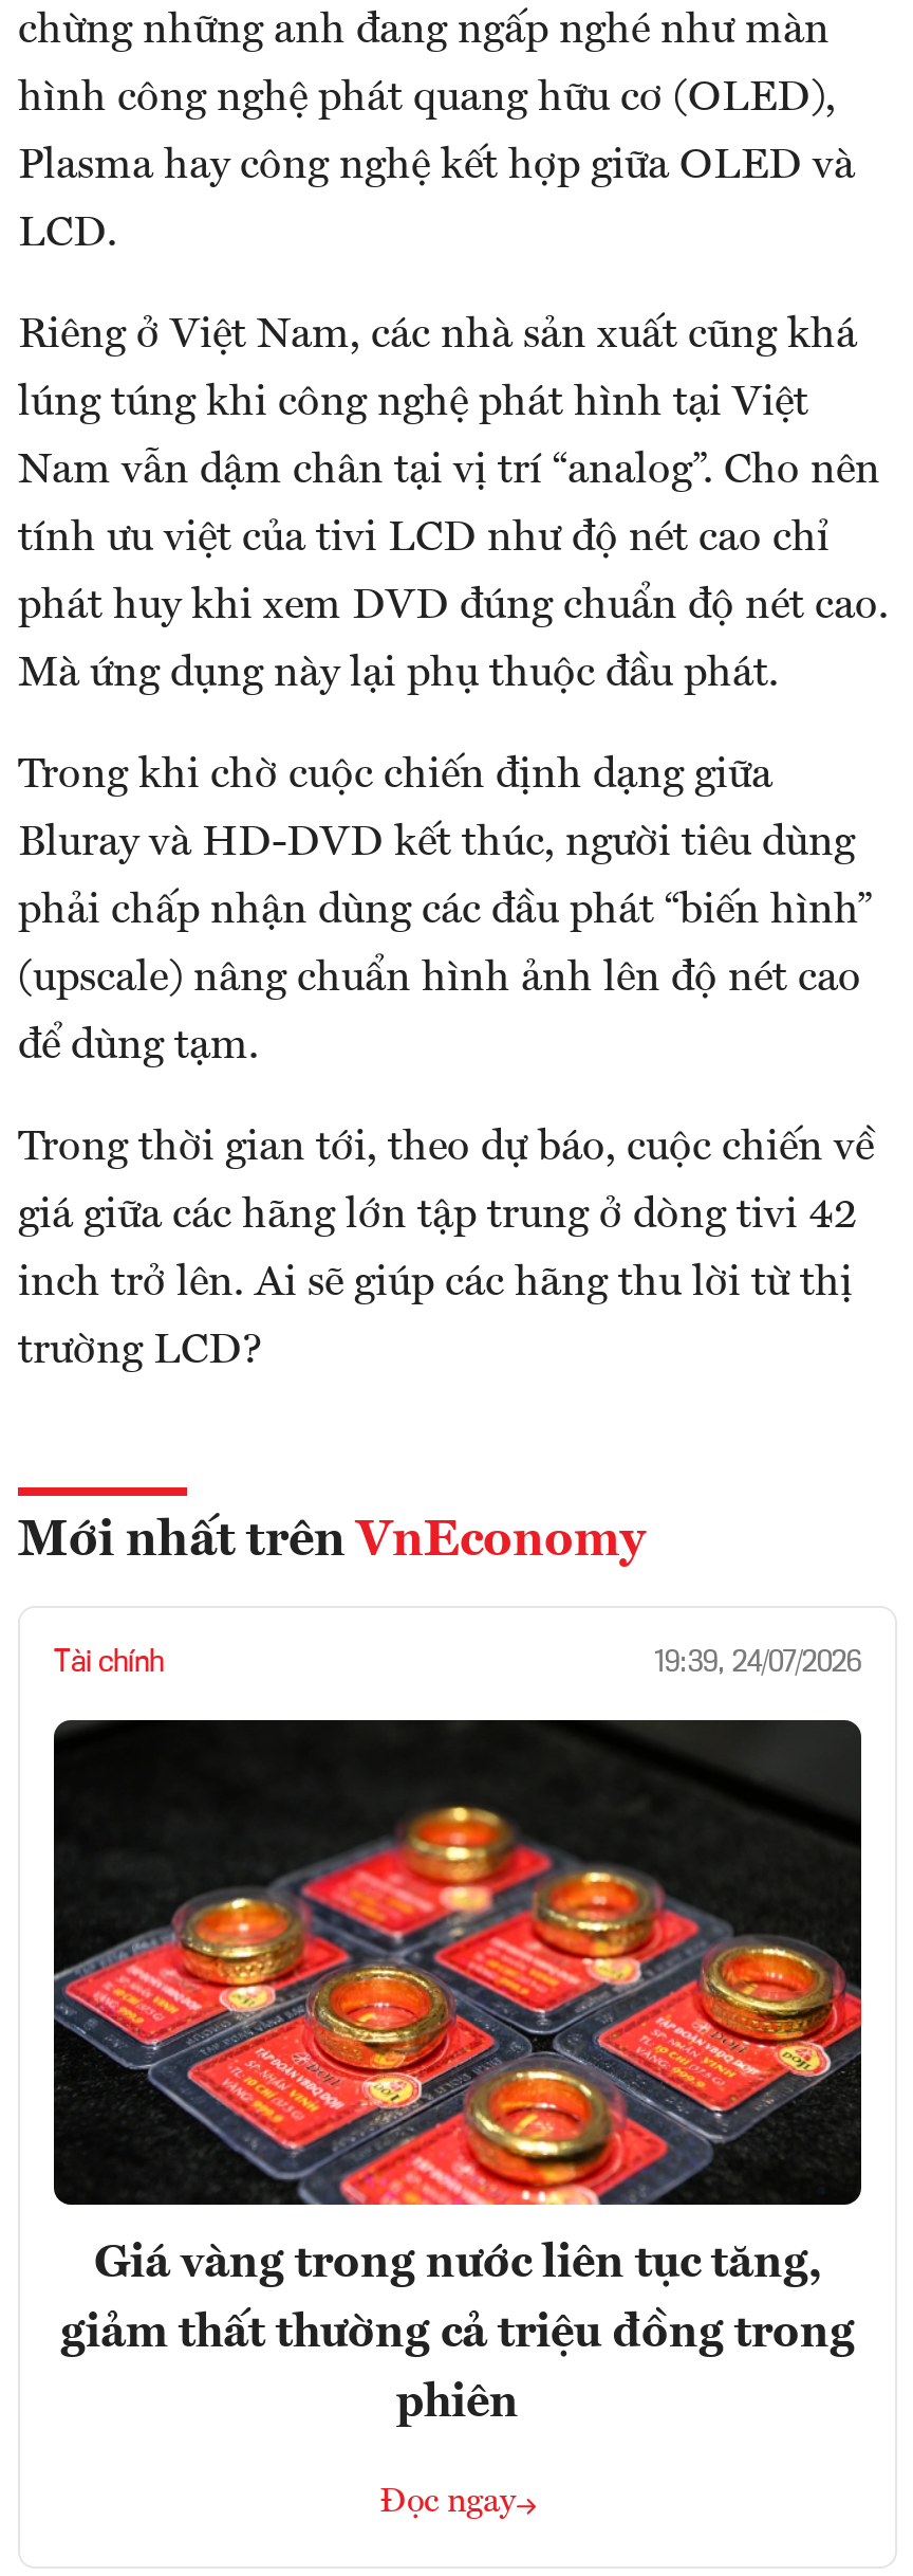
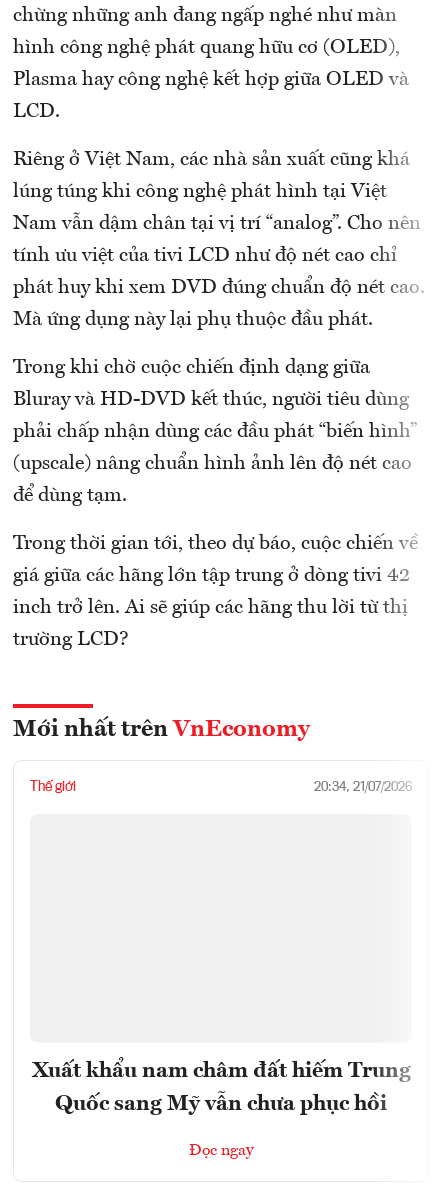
- Tài chính
- 19:39, 24/07/2026
+ Thế giới
+ 20:34, 21/07/2026

- [image]

- Giá vàng trong nước liên tục tăng,
- giảm thất thường cả triệu đồng trong
- phiên
+ Xuất khẩu nam châm đất hiếm Trung
+ Quốc sang Mỹ vẫn chưa phục hồi
